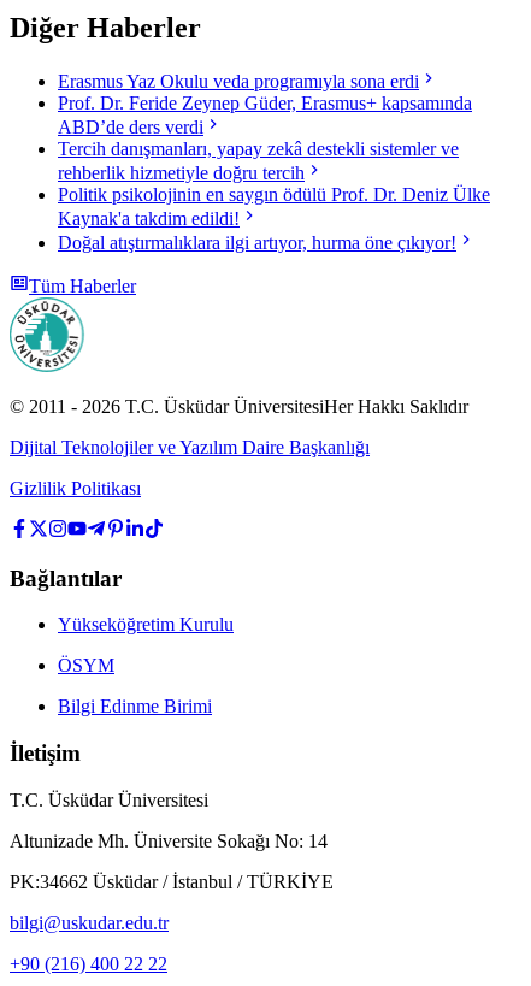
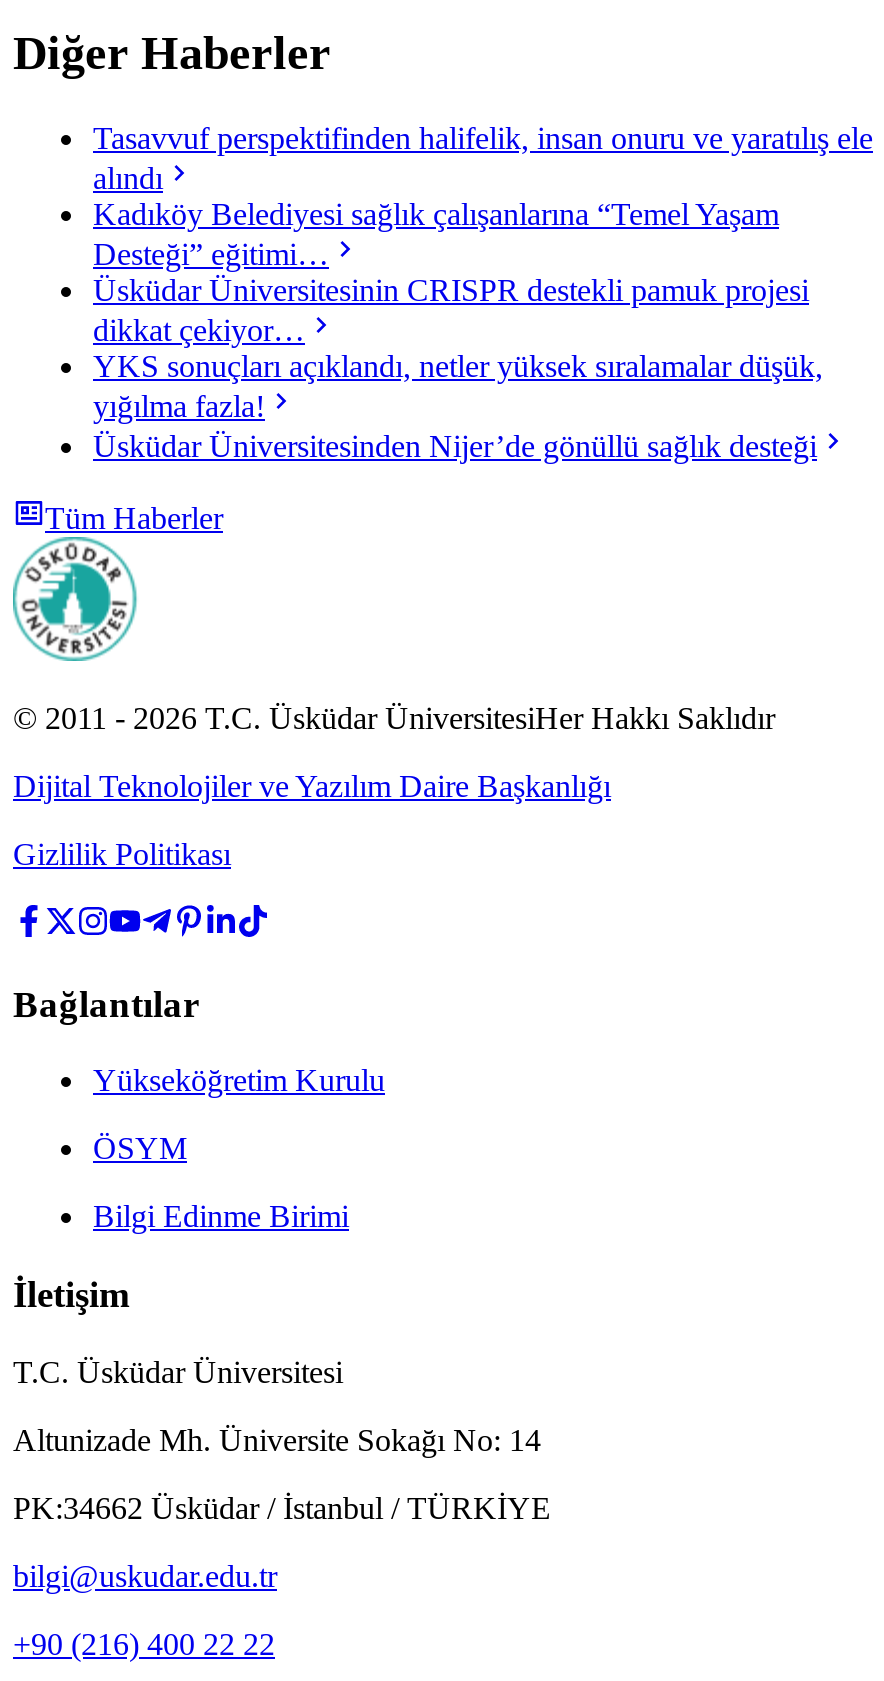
- Erasmus Yaz Okulu veda programıyla sona erdi
- Prof. Dr. Feride Zeynep Güder, Erasmus+ kapsamında
- ABD’de ders verdi
- Tercih danışmanları, yapay zekâ destekli sistemler ve
- rehberlik hizmetiyle doğru tercih
- Politik psikolojinin en saygın ödülü Prof. Dr. Deniz Ülke
- Kaynak'a takdim edildi!
- Doğal atıştırmalıklara ilgi artıyor, hurma öne çıkıyor!
+ Tasavvuf perspektifinden halifelik, insan onuru ve yaratılış ele
+ alındı
+ Kadıköy Belediyesi sağlık çalışanlarına “Temel Yaşam
+ Desteği” eğitimi…
+ Üsküdar Üniversitesinin CRISPR destekli pamuk projesi
+ dikkat çekiyor…
+ YKS sonuçları açıklandı, netler yüksek sıralamalar düşük,
+ yığılma fazla!
+ Üsküdar Üniversitesinden Nijer’de gönüllü sağlık desteği
